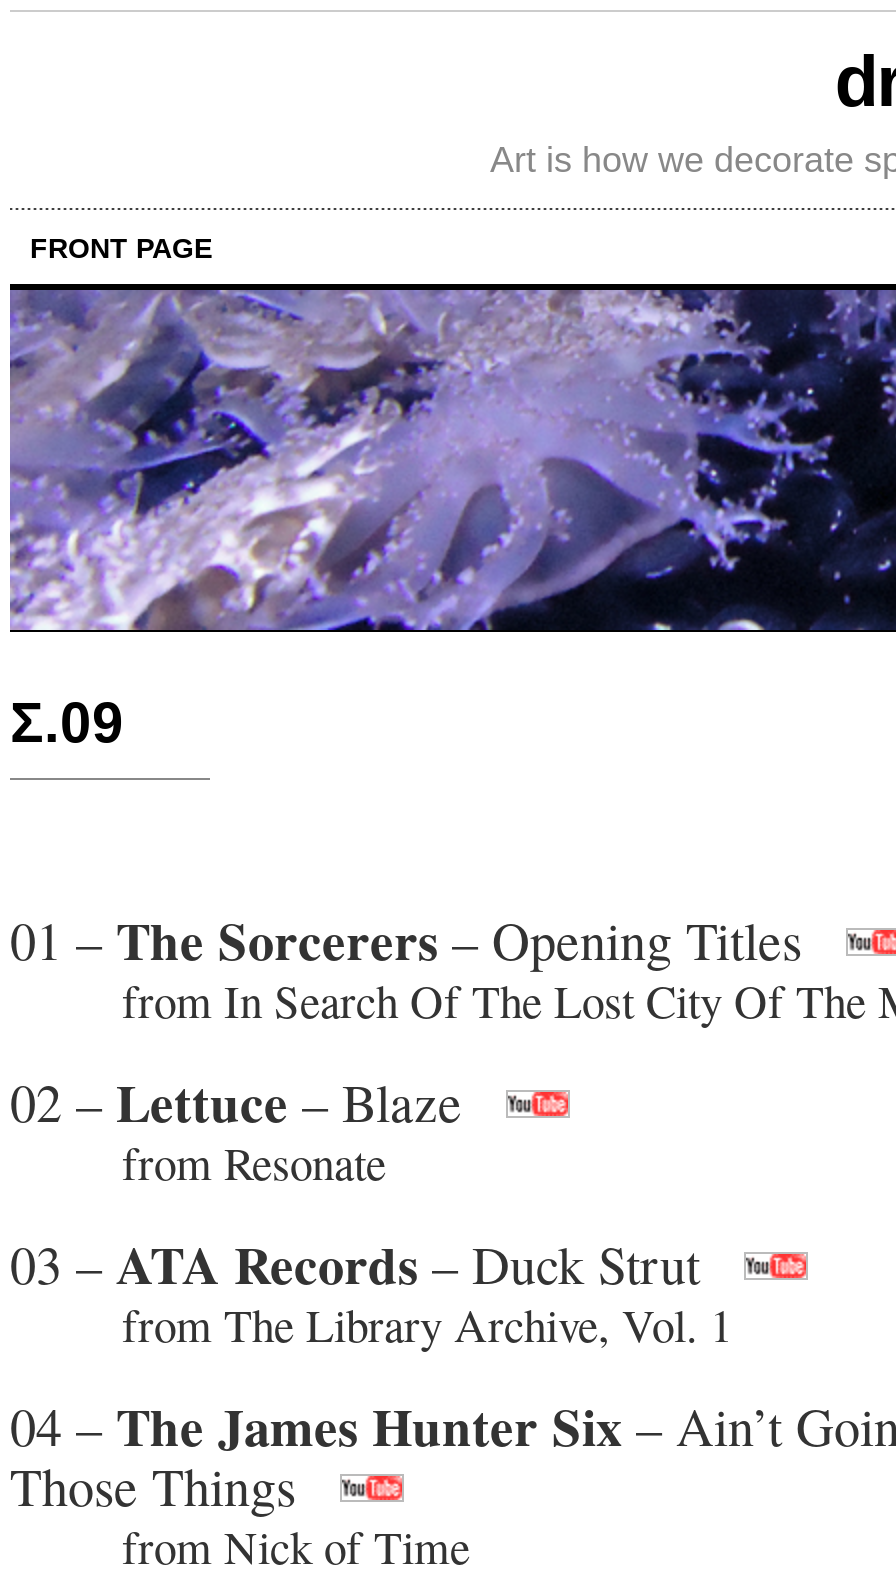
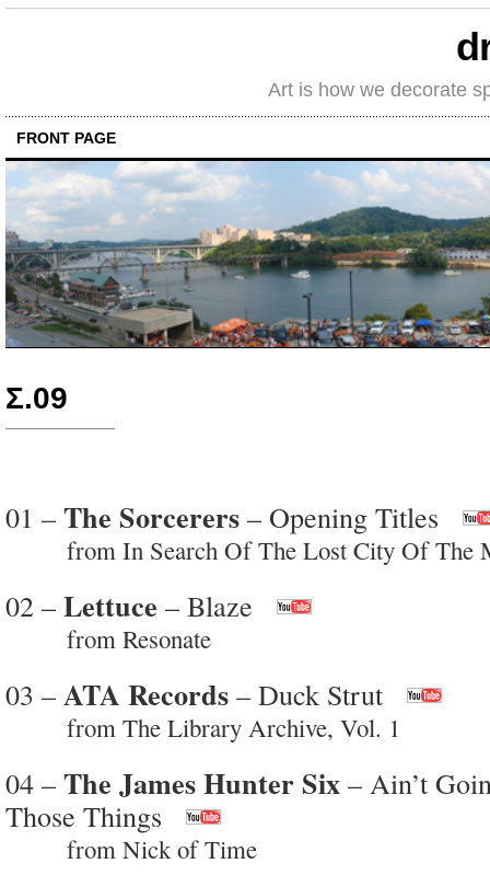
- [image]
+ [image]
